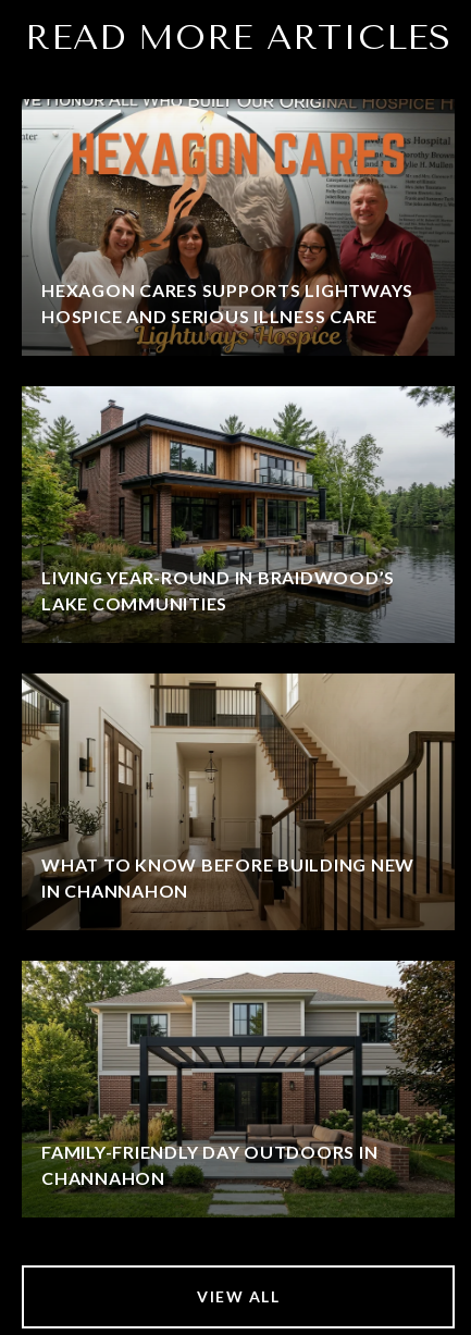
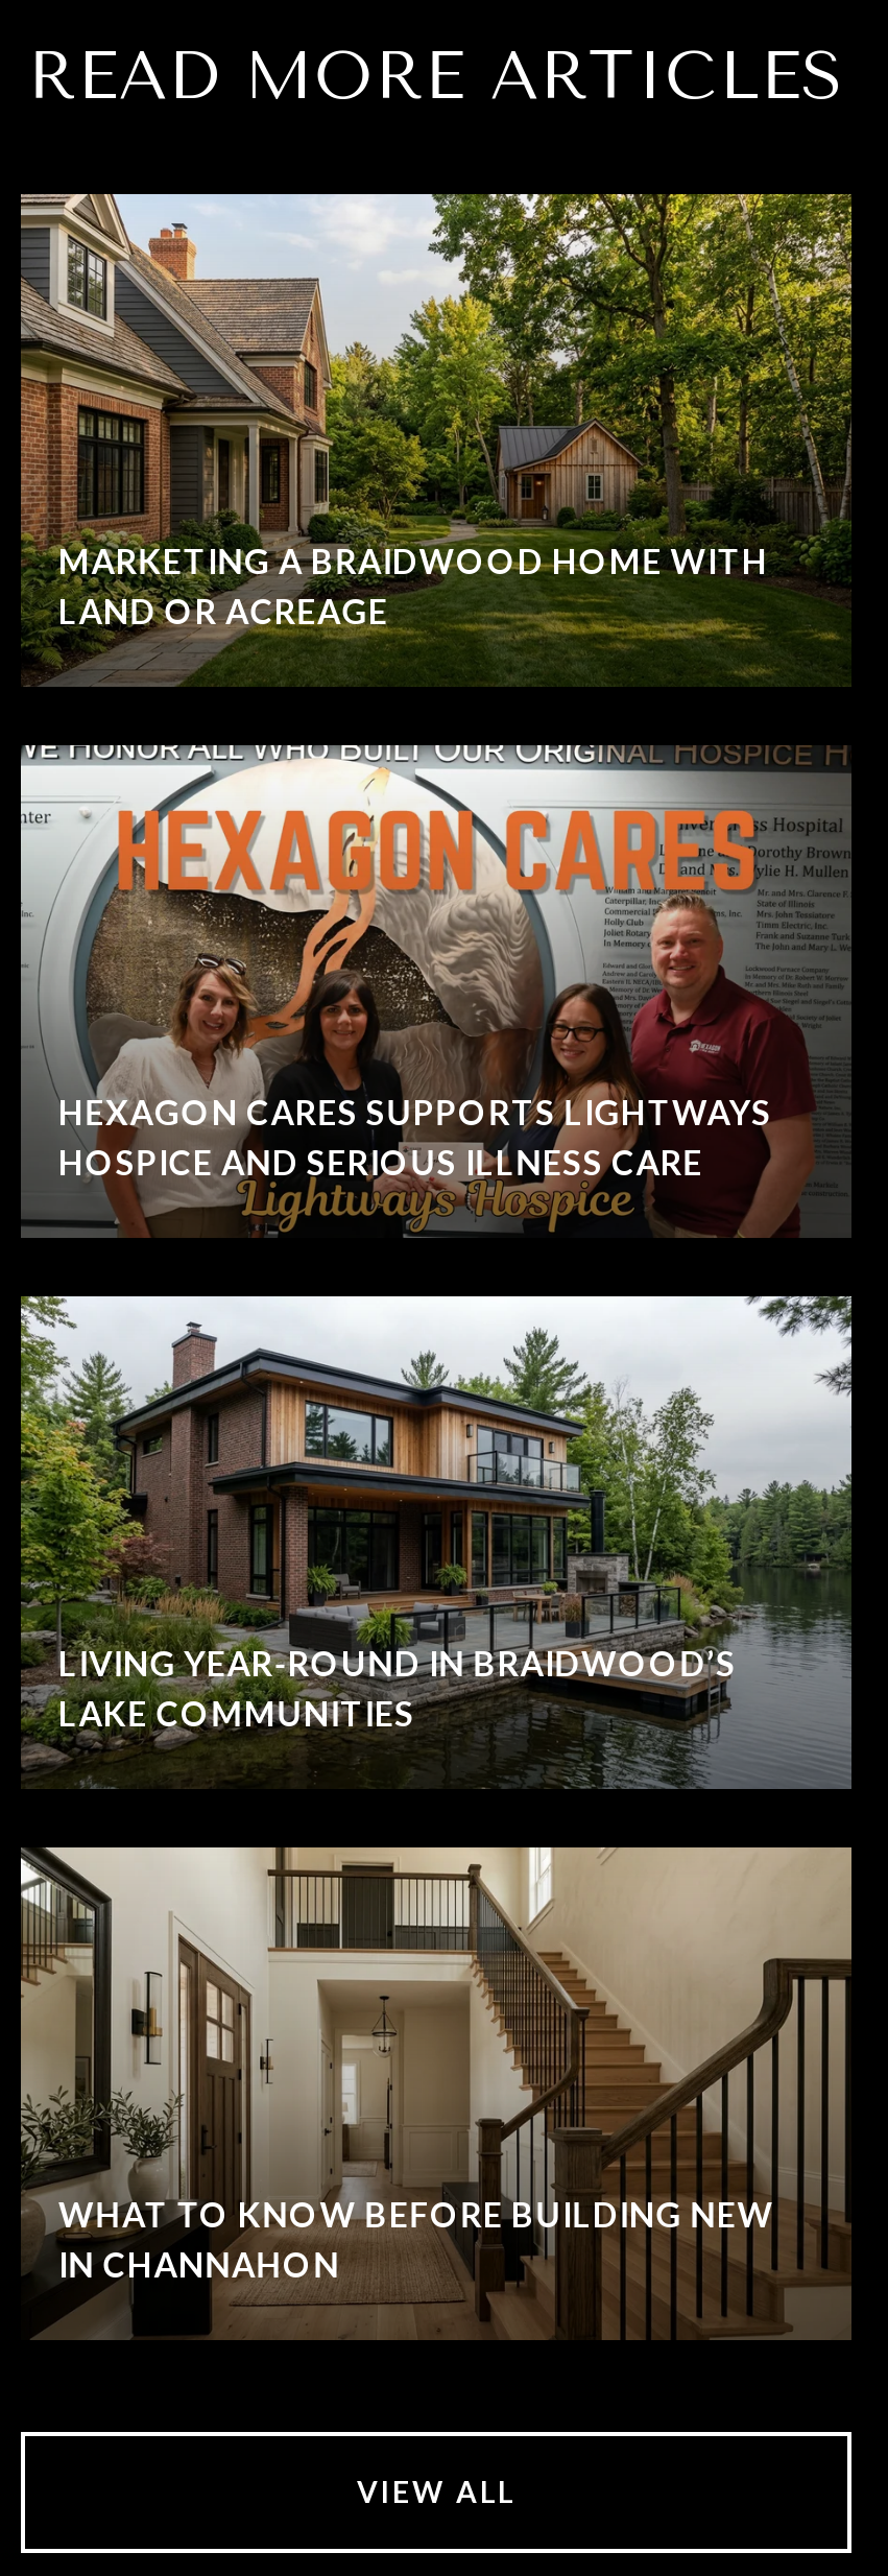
+ [image]
+ MARKETING A BRAIDWOOD HOME WITH
+ LAND OR ACREAGE

moved down: [image] | HEXAGON CARES SUPPORTS LIGHTWAYS | HOSPICE AND SERIOUS ILLNESS CARE | LIVING YEAR-ROUND IN BRAIDWOOD’S | LAKE COMMUNITIES | WHAT TO KNOW BEFORE BUILDING NEW | IN CHANNAHON

- [image]
- FAMILY-FRIENDLY DAY OUTDOORS IN
- CHANNAHON
